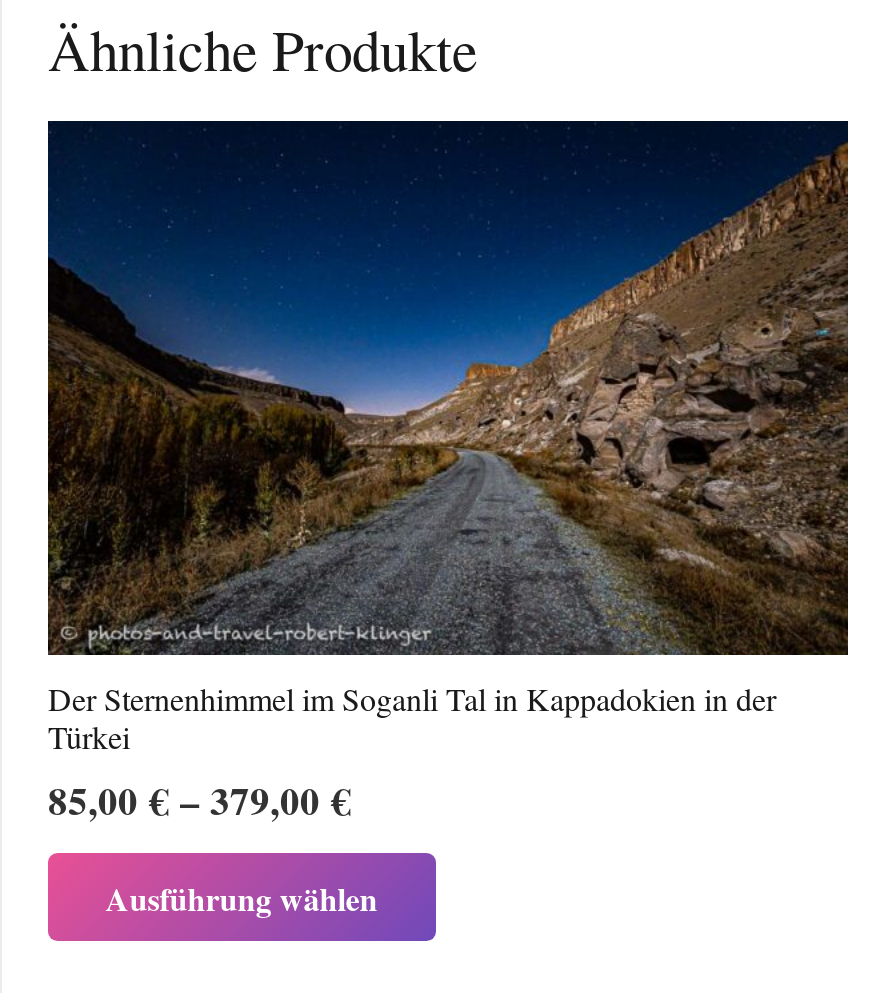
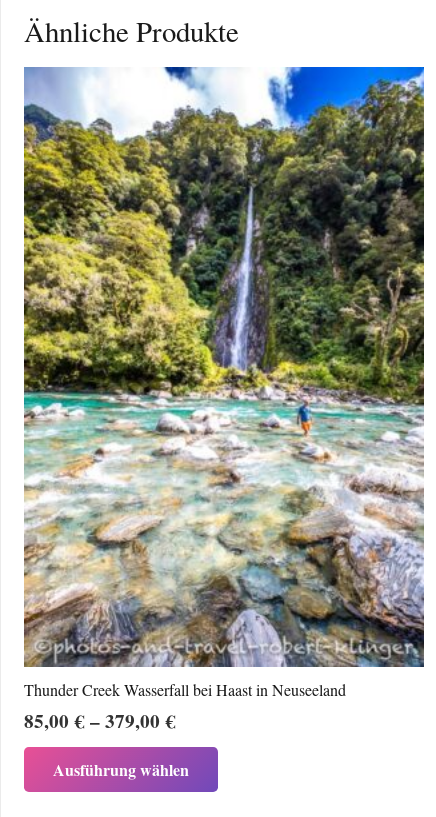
- [image]
- Der Sternenhimmel im Soganli Tal in Kappadokien in der
- Türkei
+ [image]
+ Thunder Creek Wasserfall bei Haast in Neuseeland
